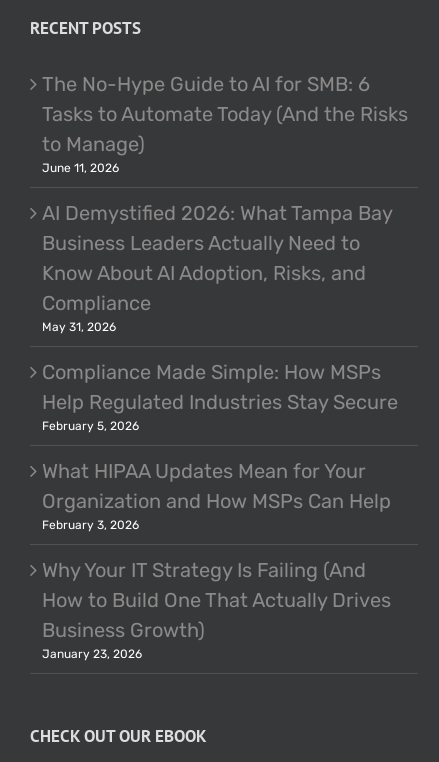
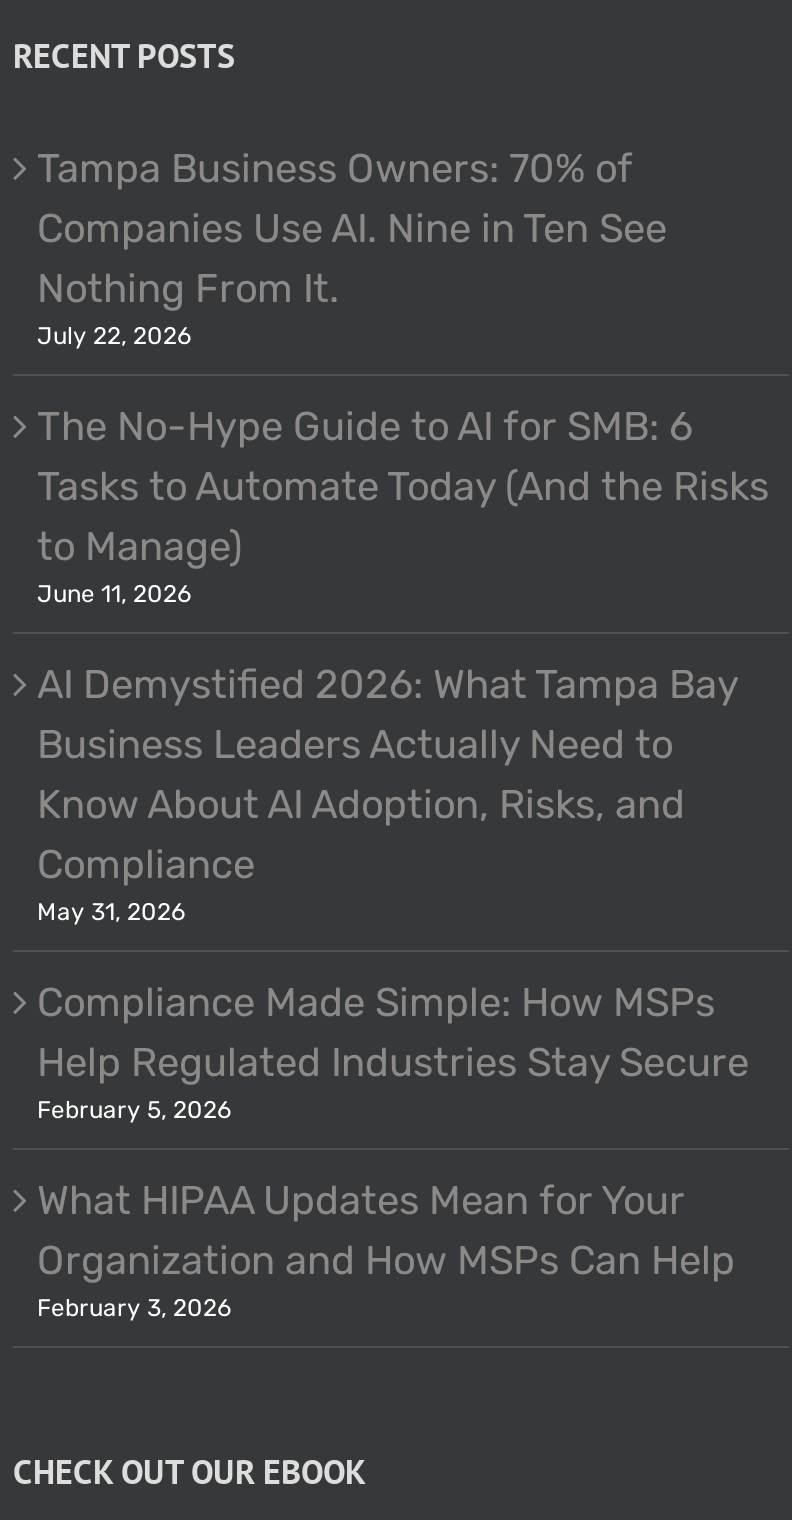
+ Tampa Business Owners: 70% of
+ Companies Use AI. Nine in Ten See
+ Nothing From It.
+ July 22, 2026

moved down: The No-Hype Guide to AI for SMB: 6 | Tasks to Automate Today (And the Risks | to Manage) | ... | Organization and How MSPs Can Help | February 3, 2026

- Why Your IT Strategy Is Failing (And
- How to Build One That Actually Drives
- Business Growth)
- January 23, 2026
